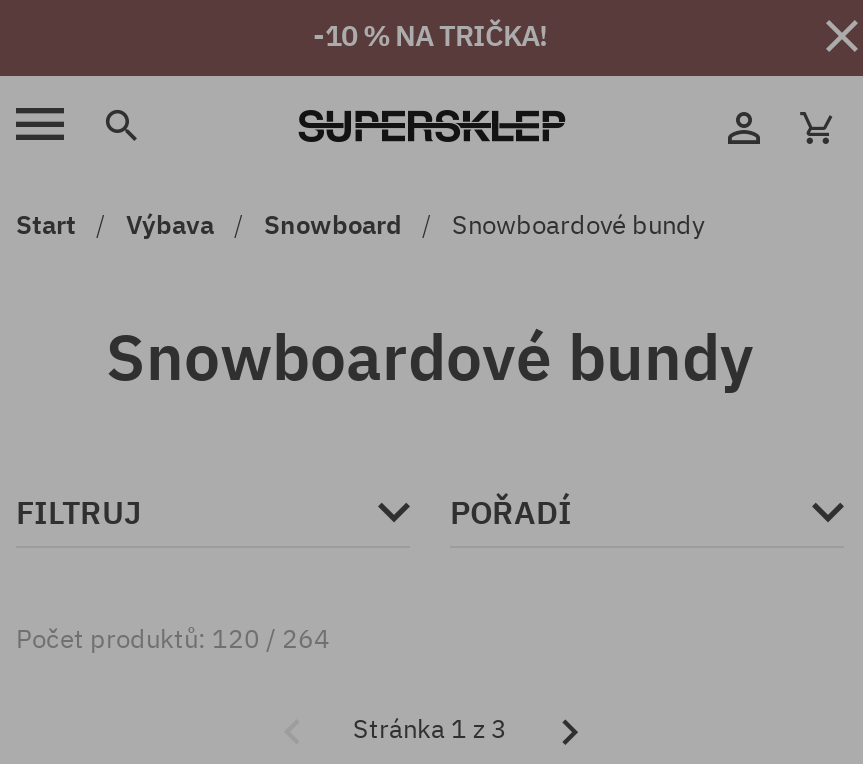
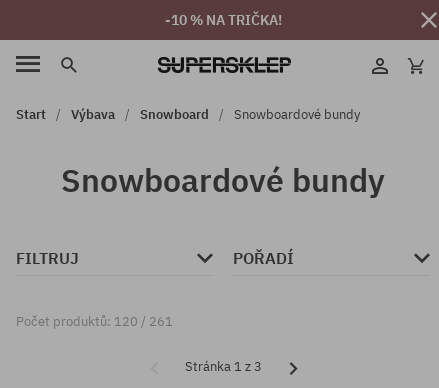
- Počet produktů: 120 / 264
+ Počet produktů: 120 / 261
